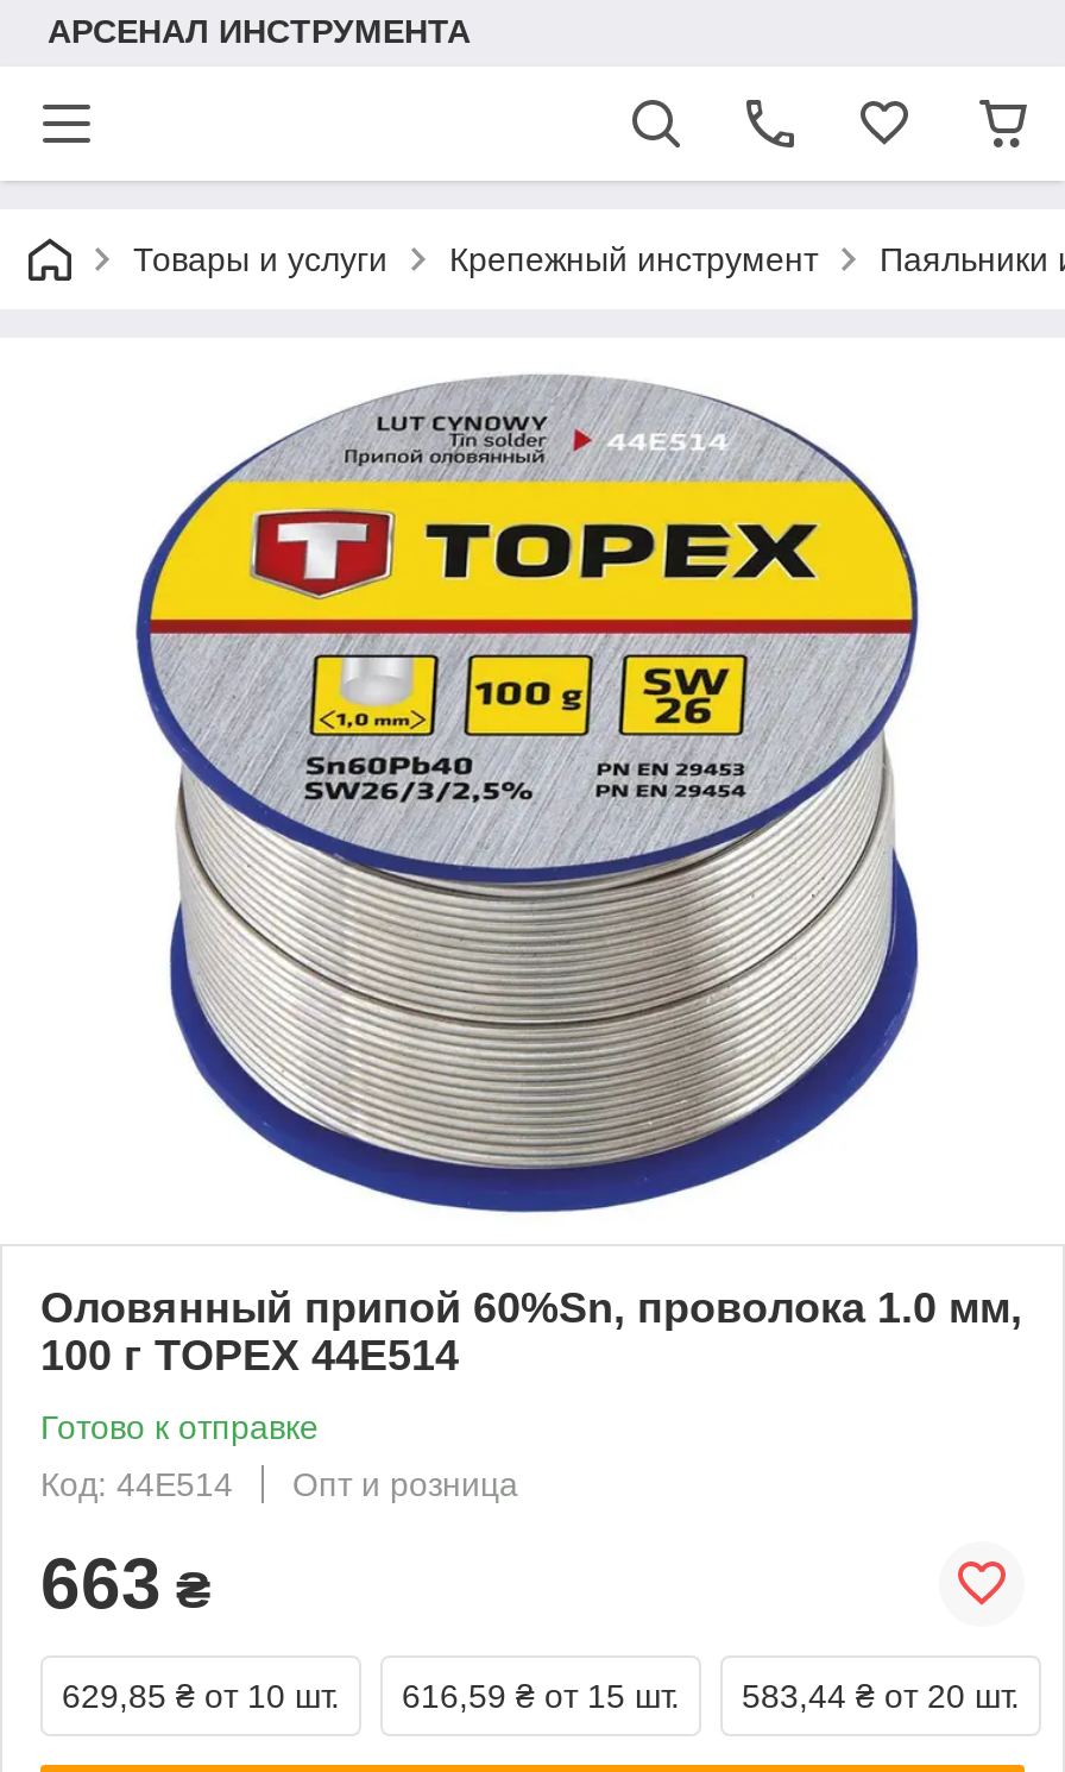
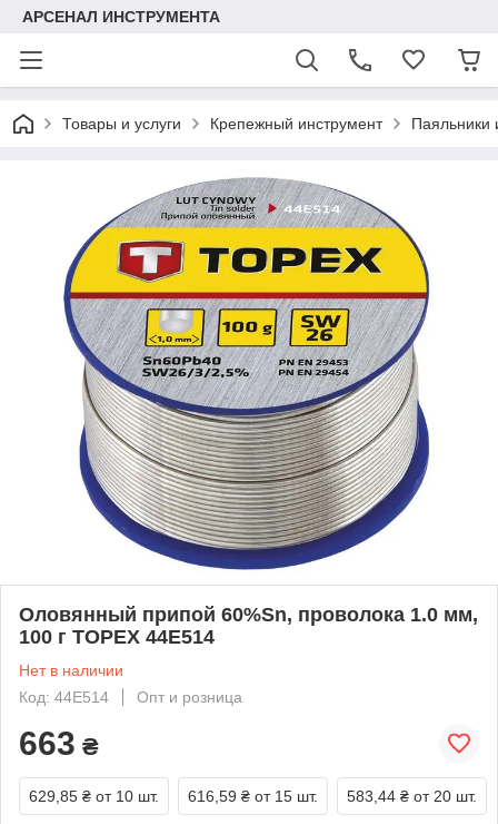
- Готово к отправке
+ Нет в наличии
